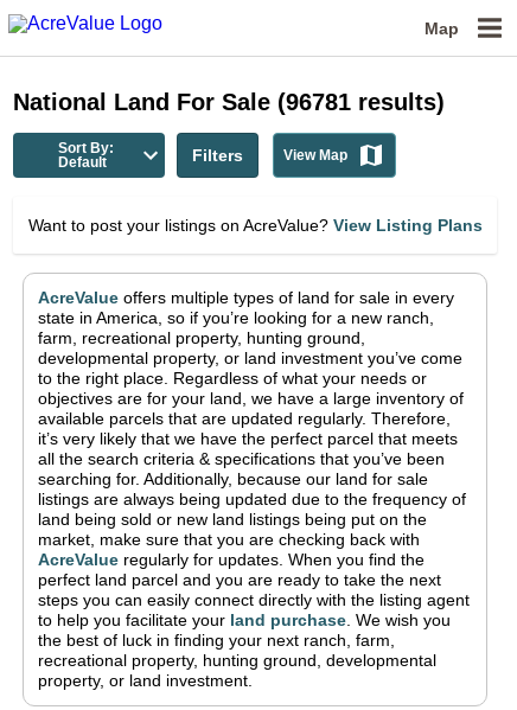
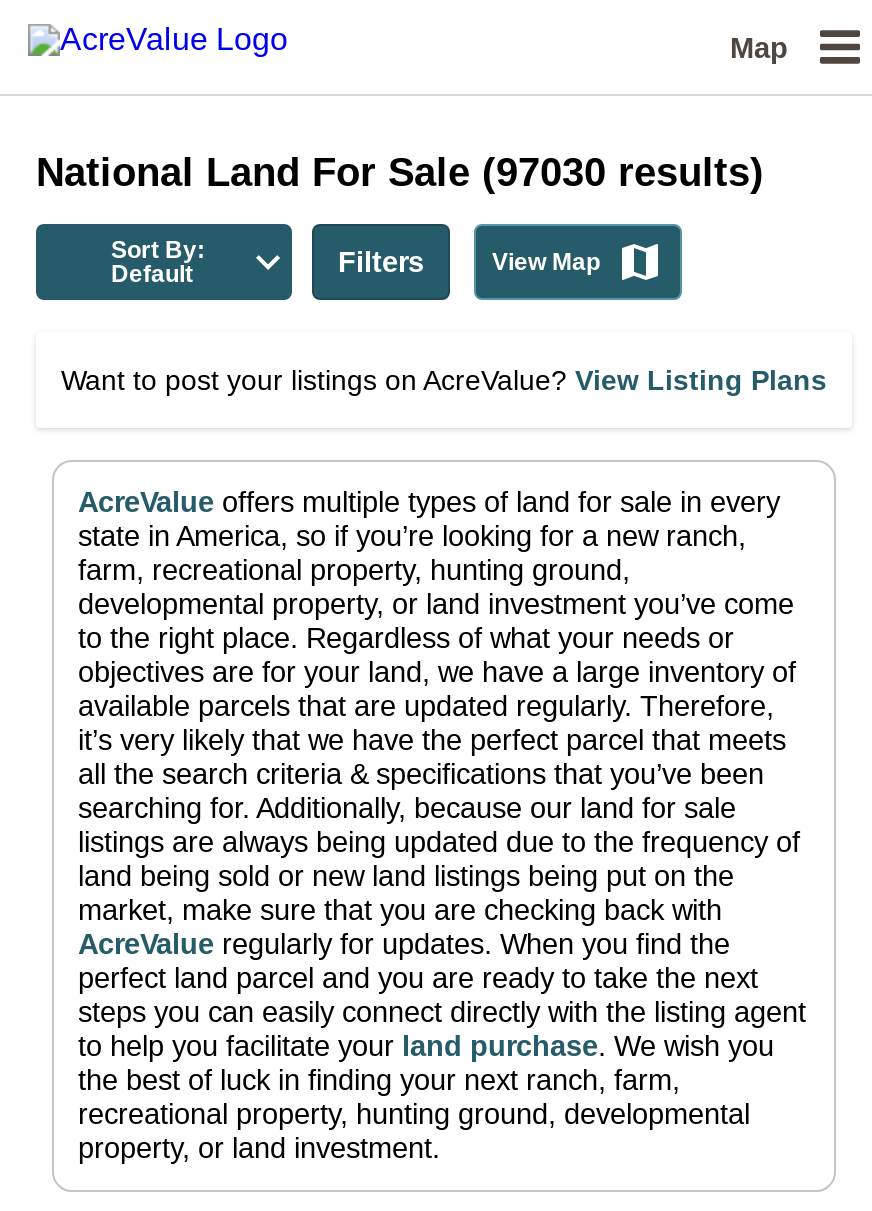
- National Land For Sale (96781 results)
+ National Land For Sale (97030 results)
